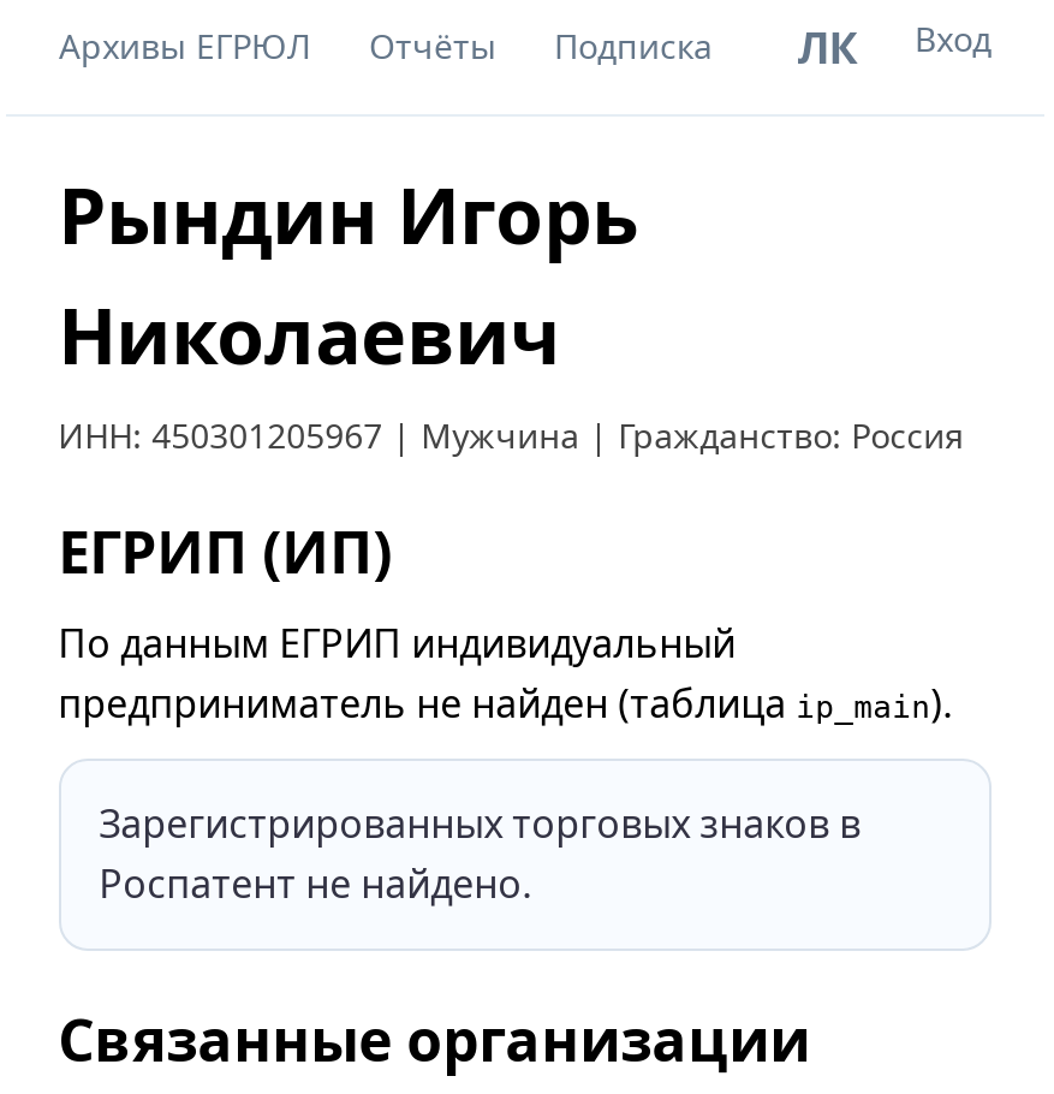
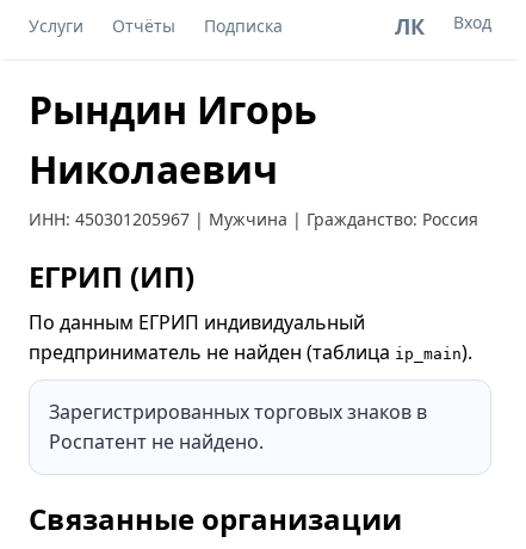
- Архивы ЕГРЮЛ
+ Услуги
